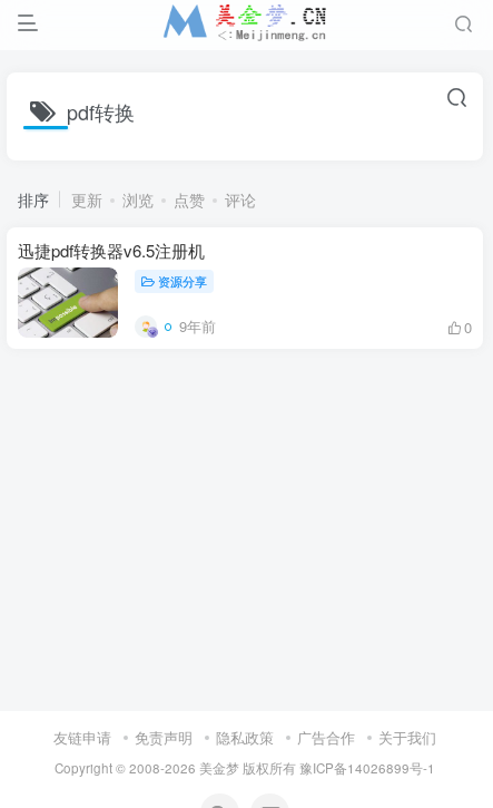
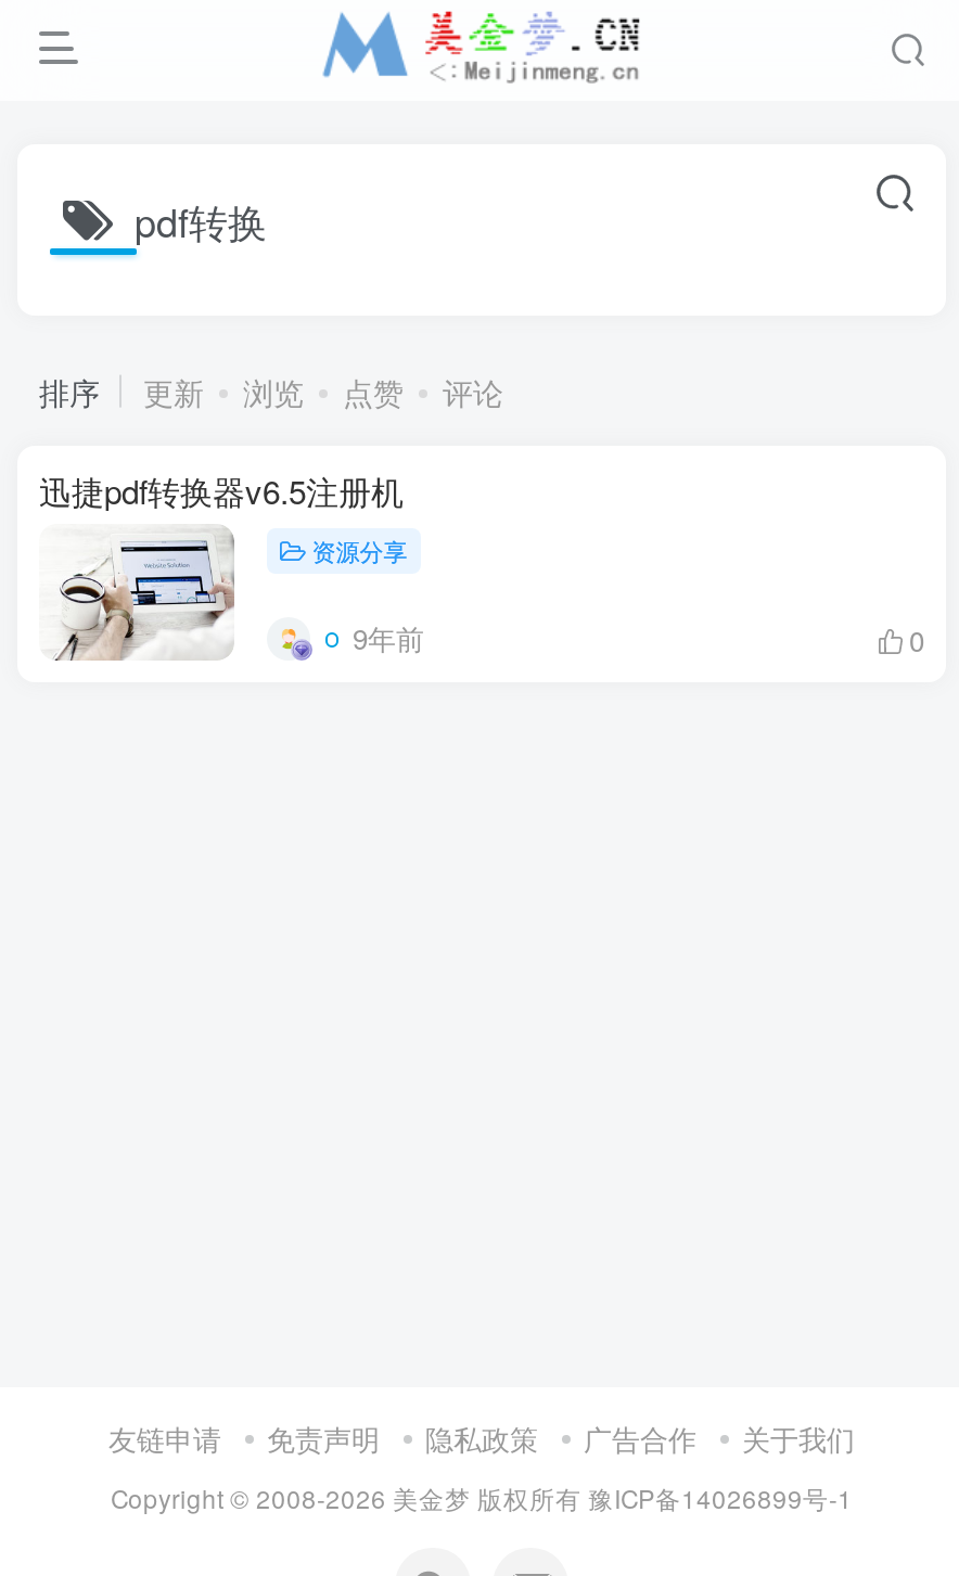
- [image]
+ [image]
